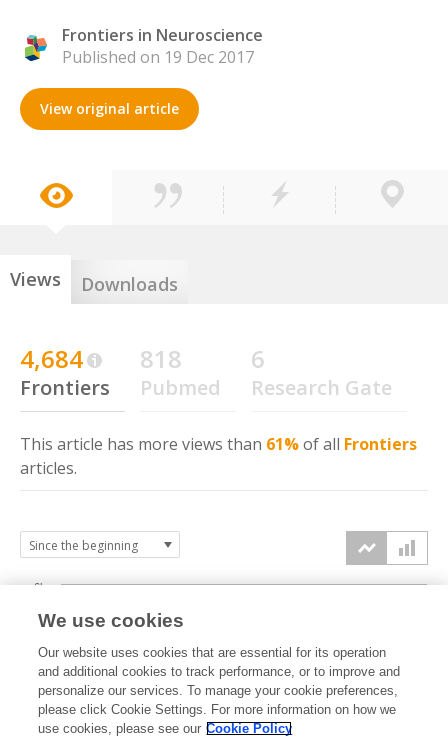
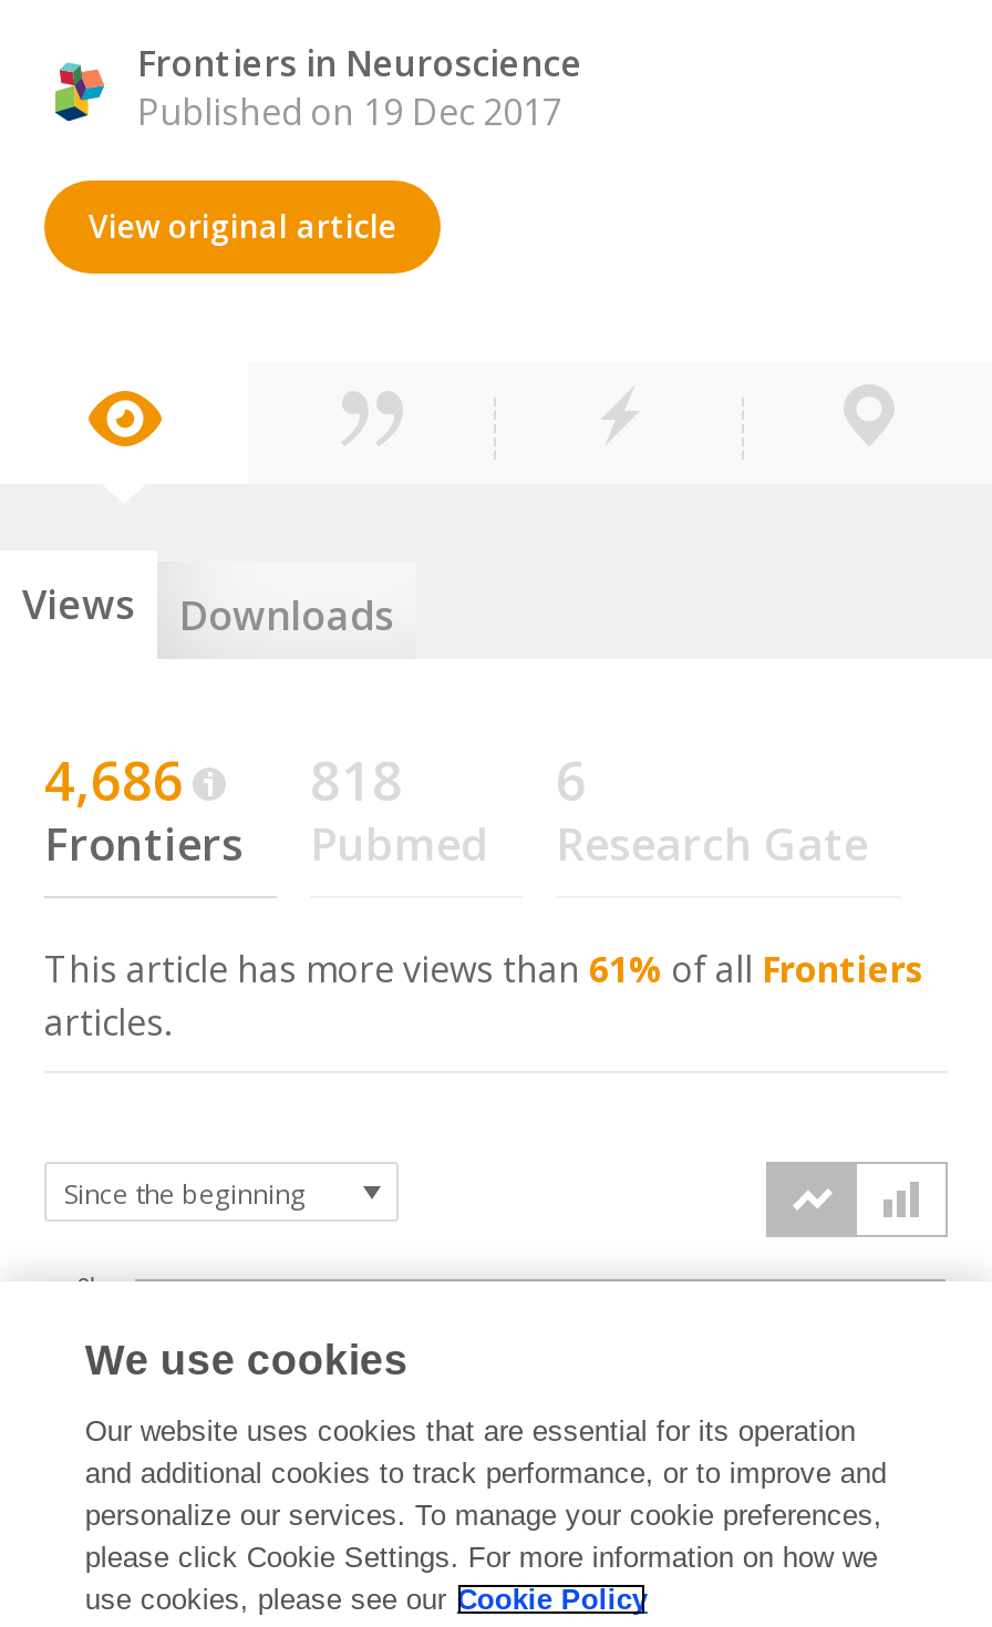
- 4,684
+ 4,686
